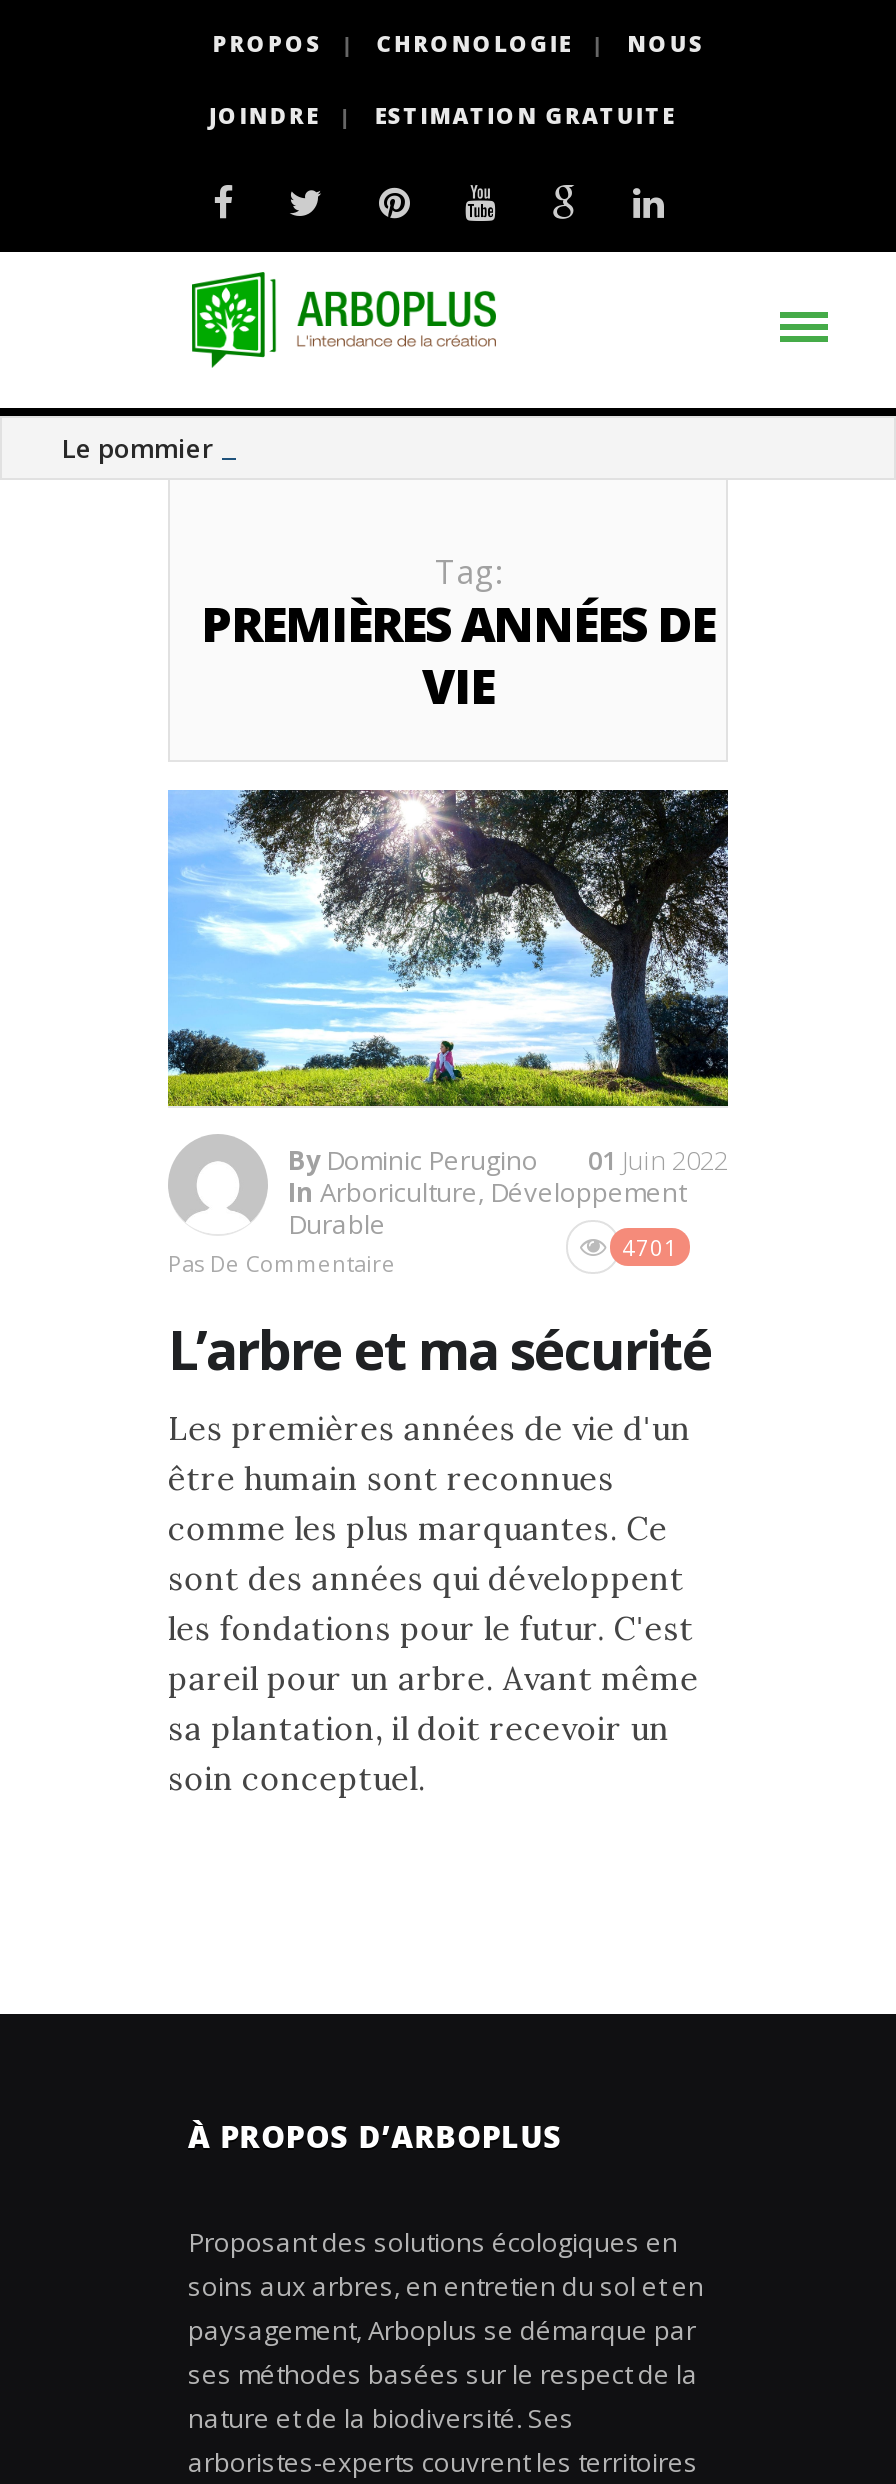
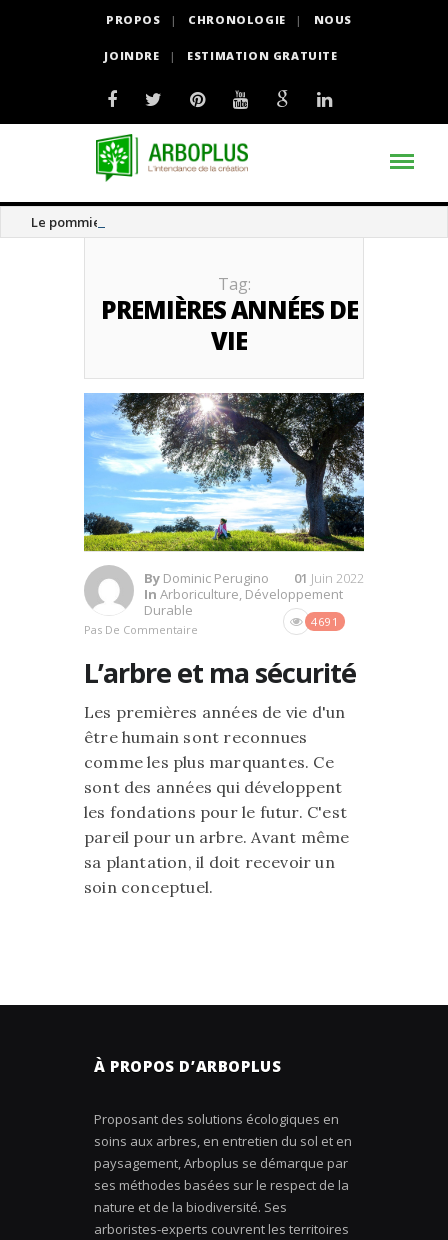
- 4701
+ 4691
